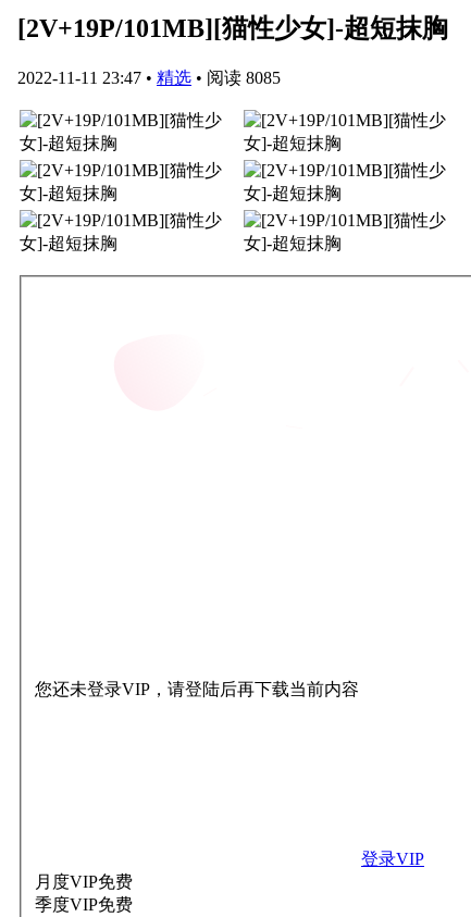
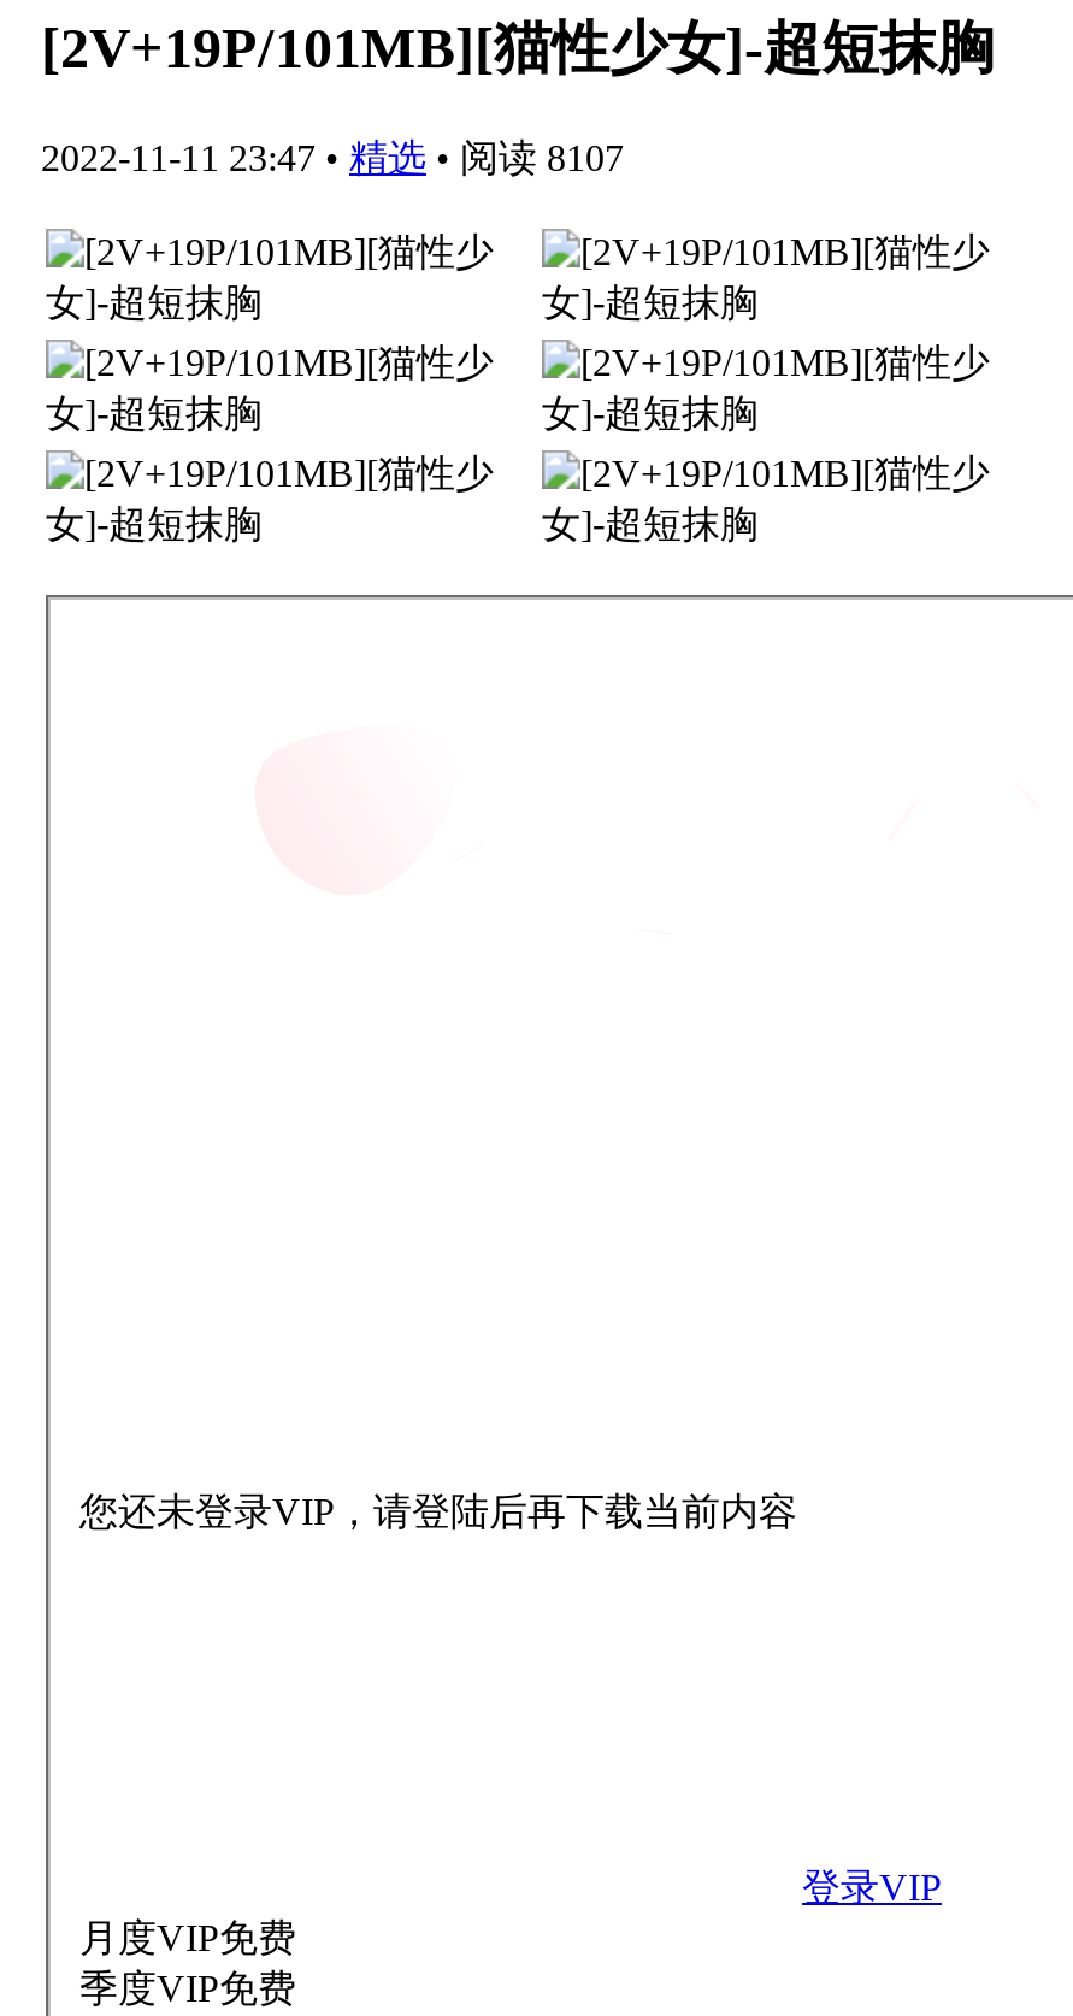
- 2022-11-11 23:47 • 精选 • 阅读 8085
+ 2022-11-11 23:47 • 精选 • 阅读 8107
